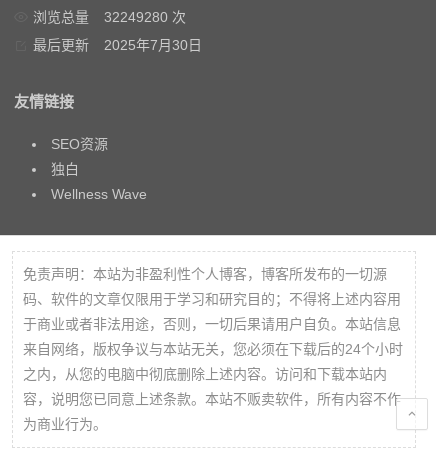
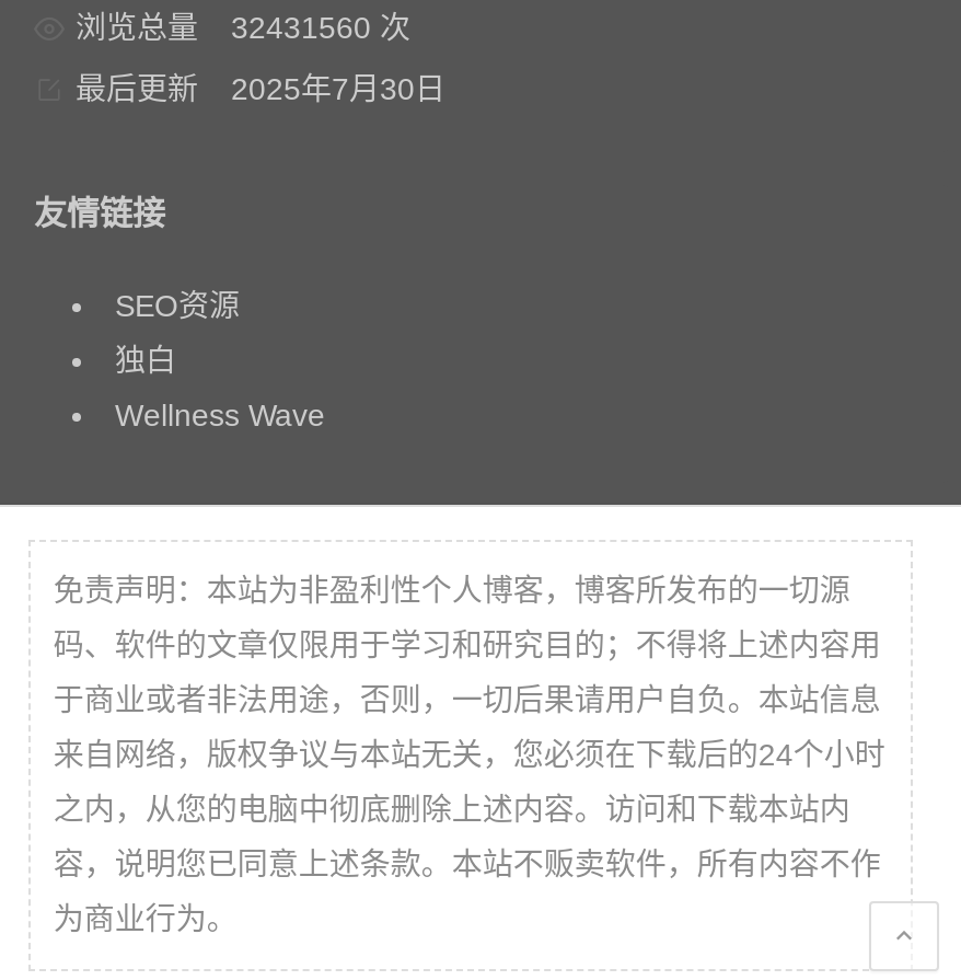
- 浏览总量 32249280 次
+ 浏览总量 32431560 次
